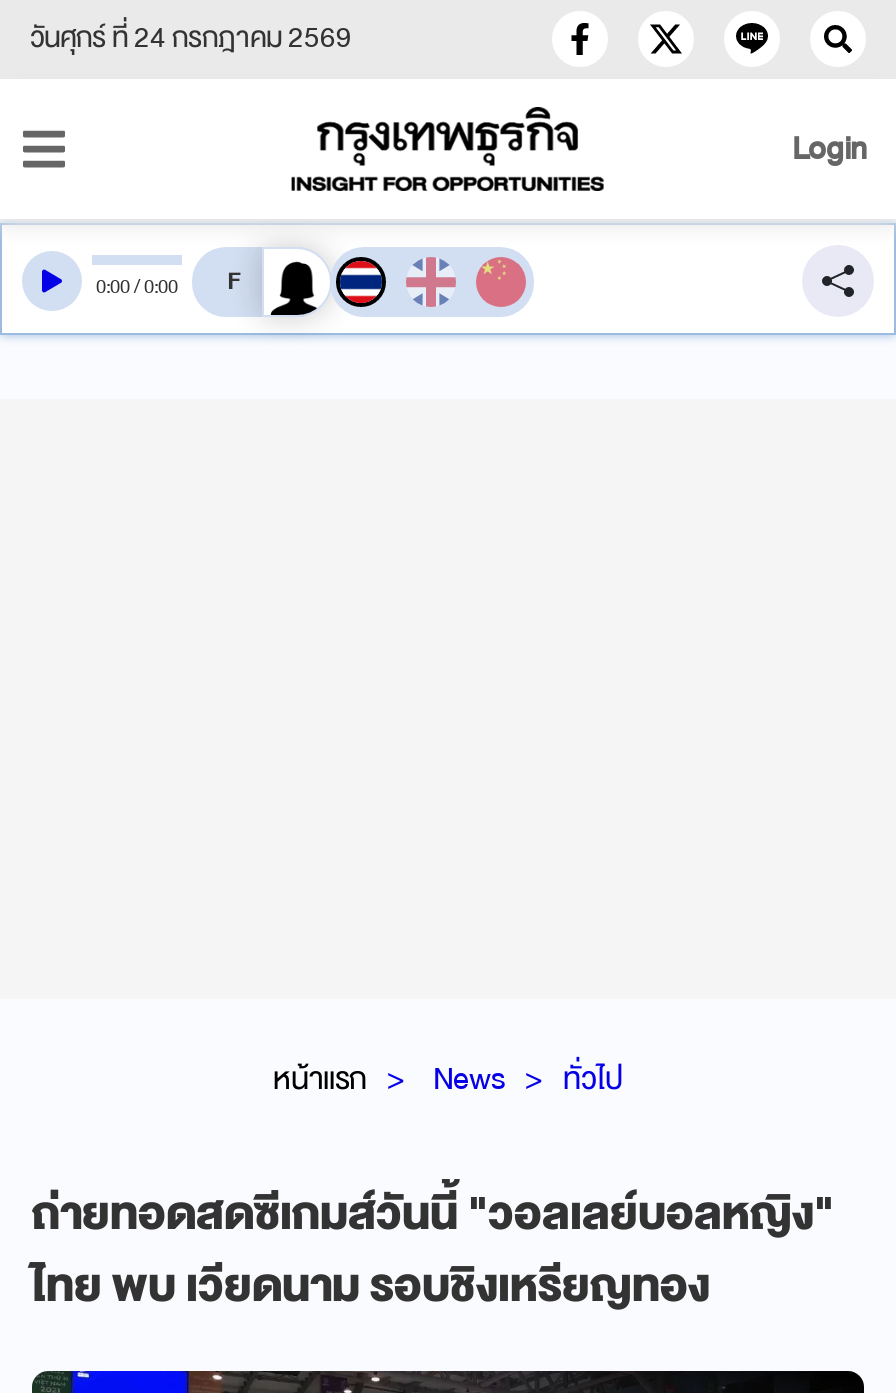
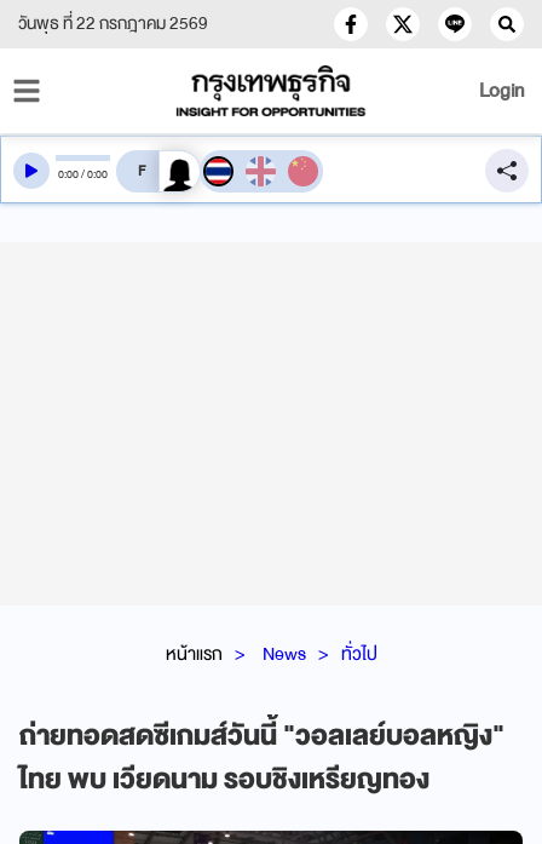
- วันศุกร์ ที่ 24 กรกฎาคม 2569
+ วันพุธ ที่ 22 กรกฎาคม 2569
